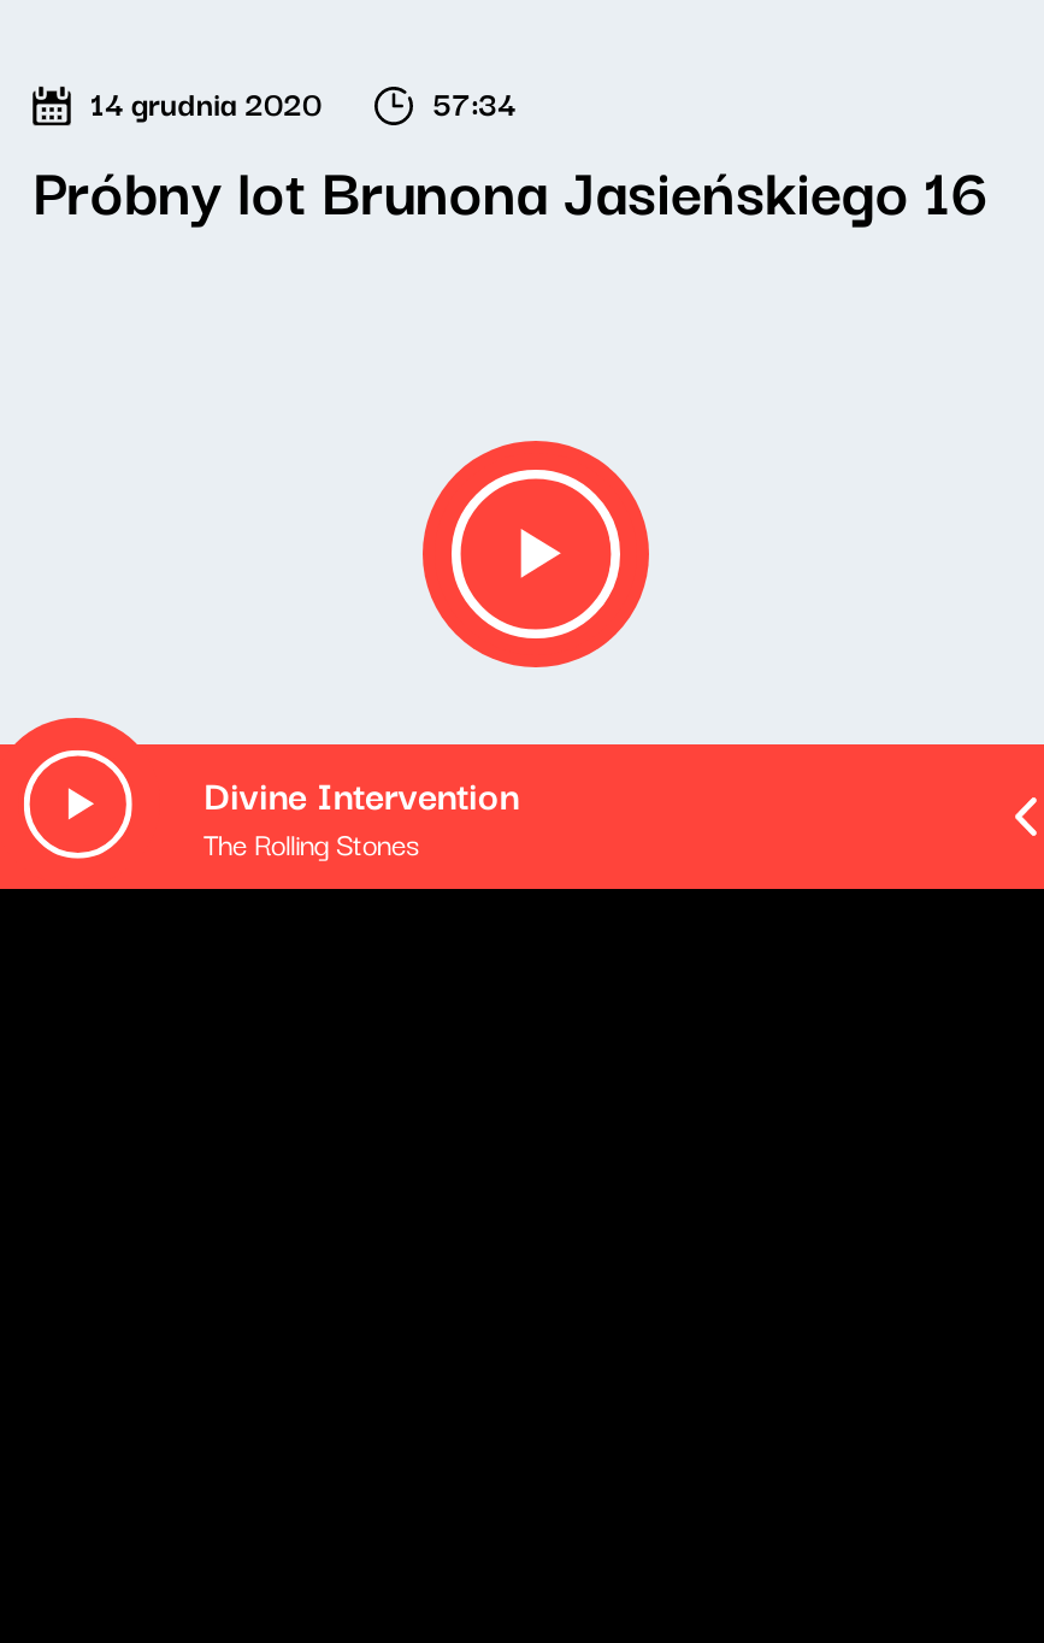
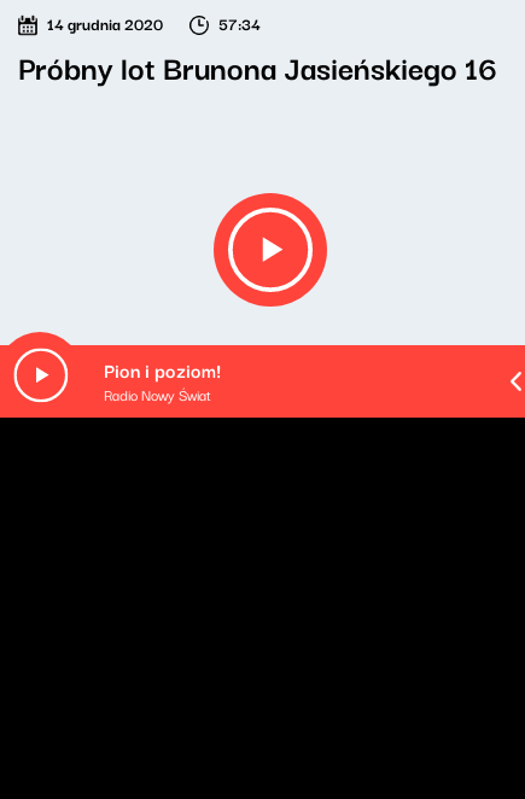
- Divine Intervention
- The Rolling Stones
+ Pion i poziom!
+ Radio Nowy Świat
